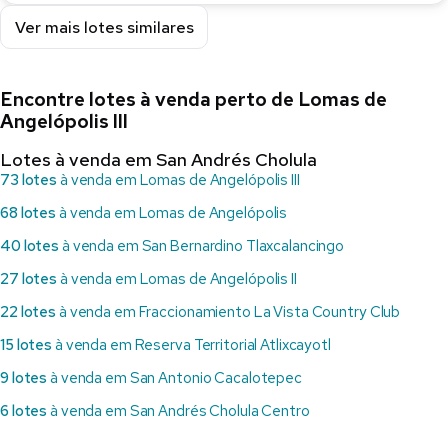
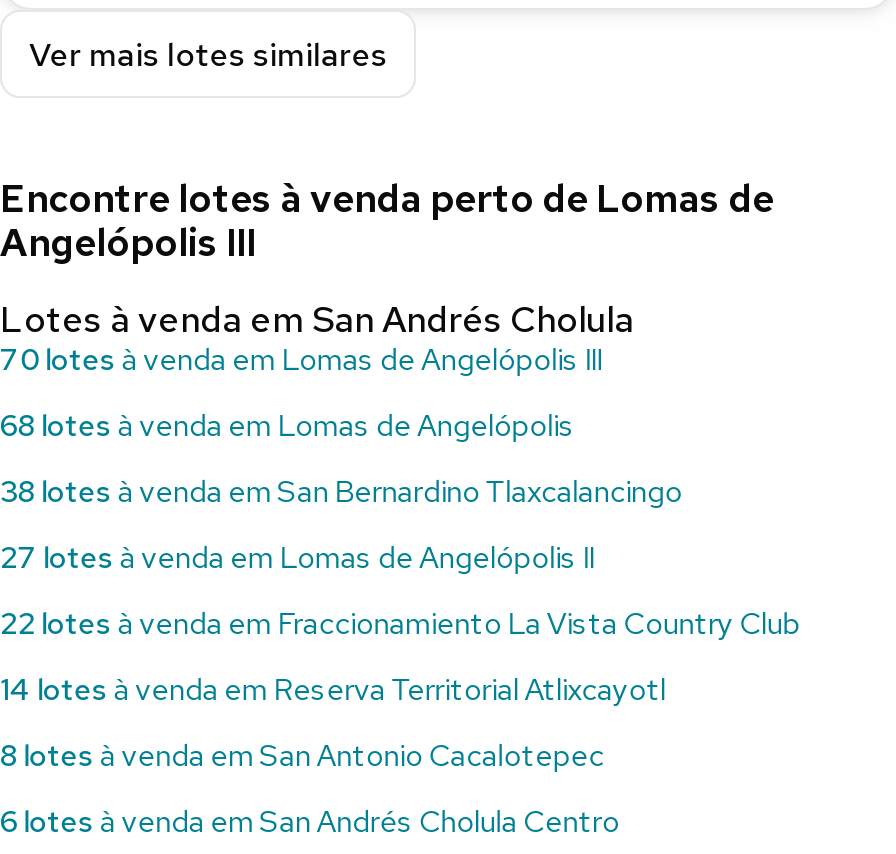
- 73 lotes à venda em Lomas de Angelópolis III
+ 70 lotes à venda em Lomas de Angelópolis III

- 40 lotes à venda em San Bernardino Tlaxcalancingo
+ 38 lotes à venda em San Bernardino Tlaxcalancingo

- 15 lotes à venda em Reserva Territorial Atlixcayotl
+ 14 lotes à venda em Reserva Territorial Atlixcayotl

- 9 lotes à venda em San Antonio Cacalotepec
+ 8 lotes à venda em San Antonio Cacalotepec
